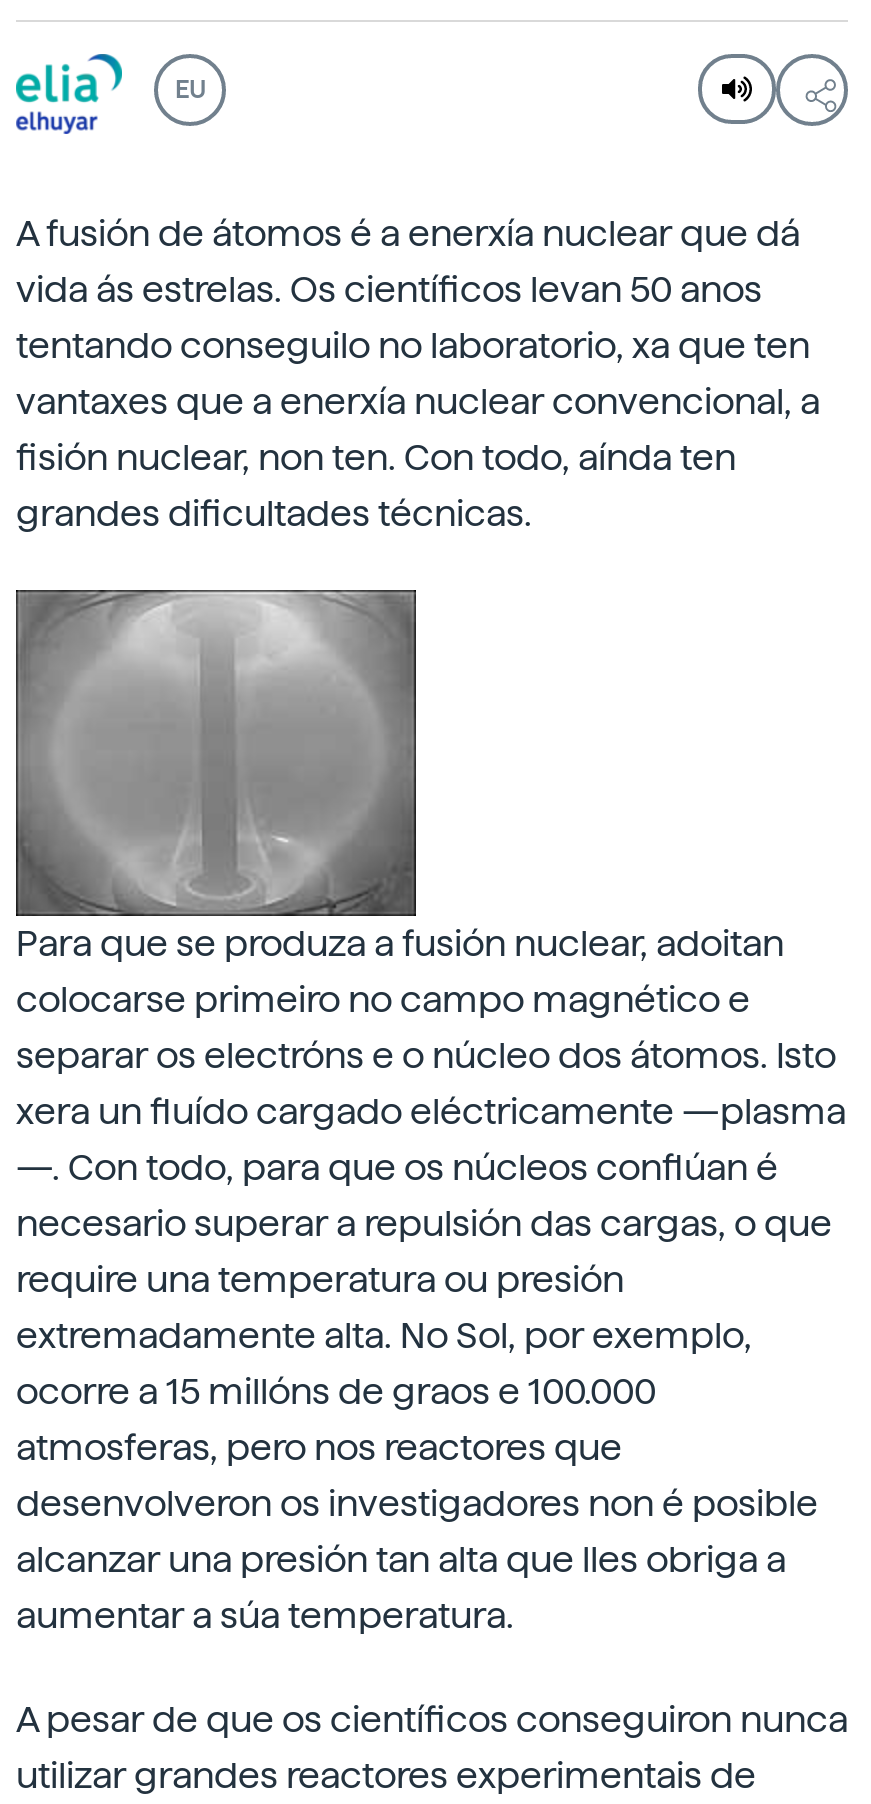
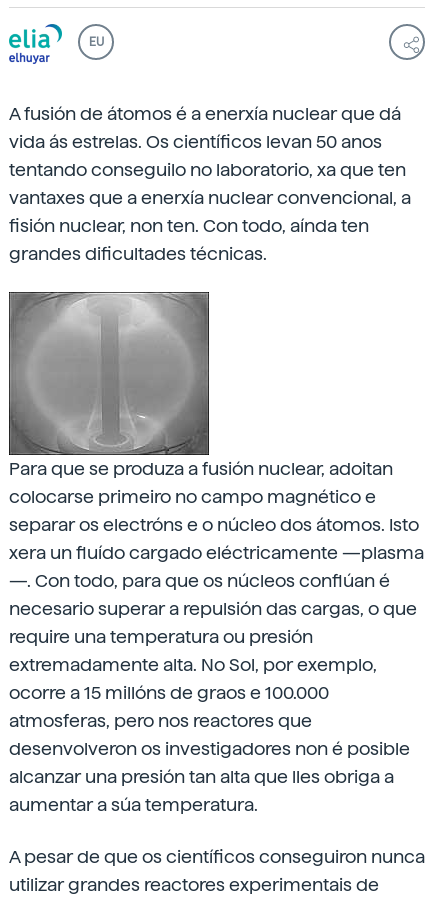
- [image]
